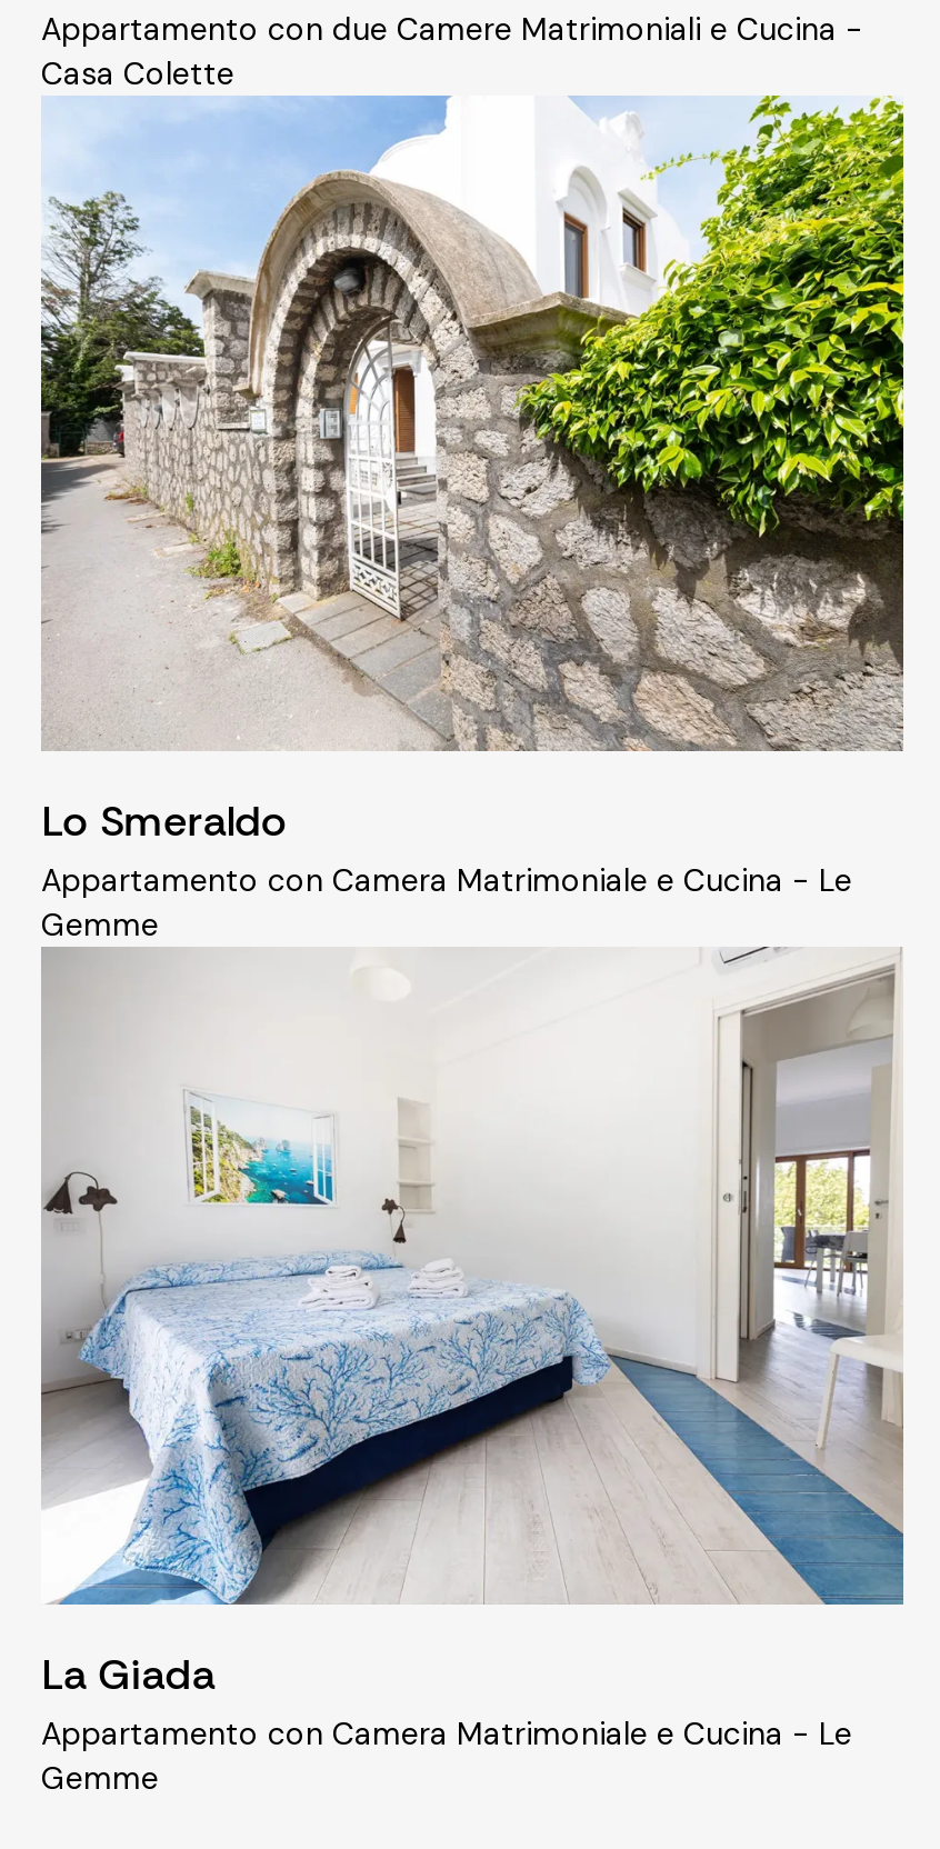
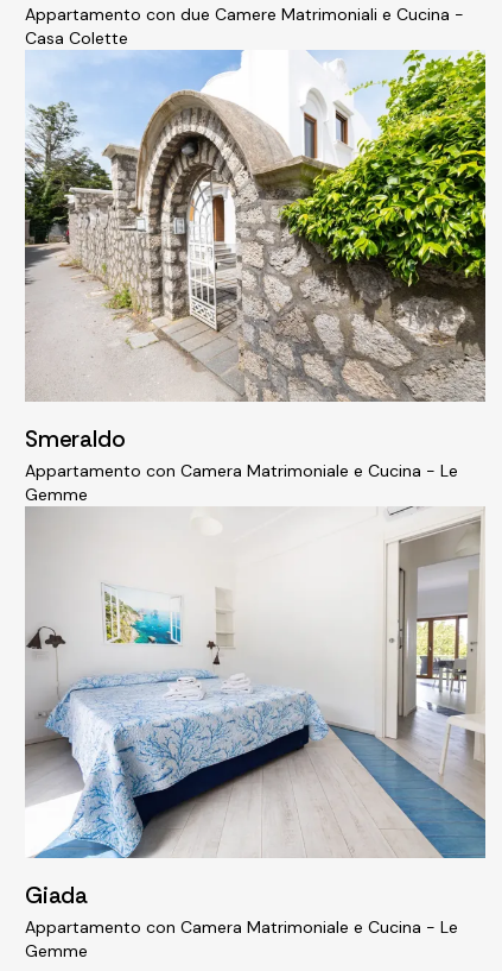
- Lo Smeraldo
+ Smeraldo

- La Giada
+ Giada
